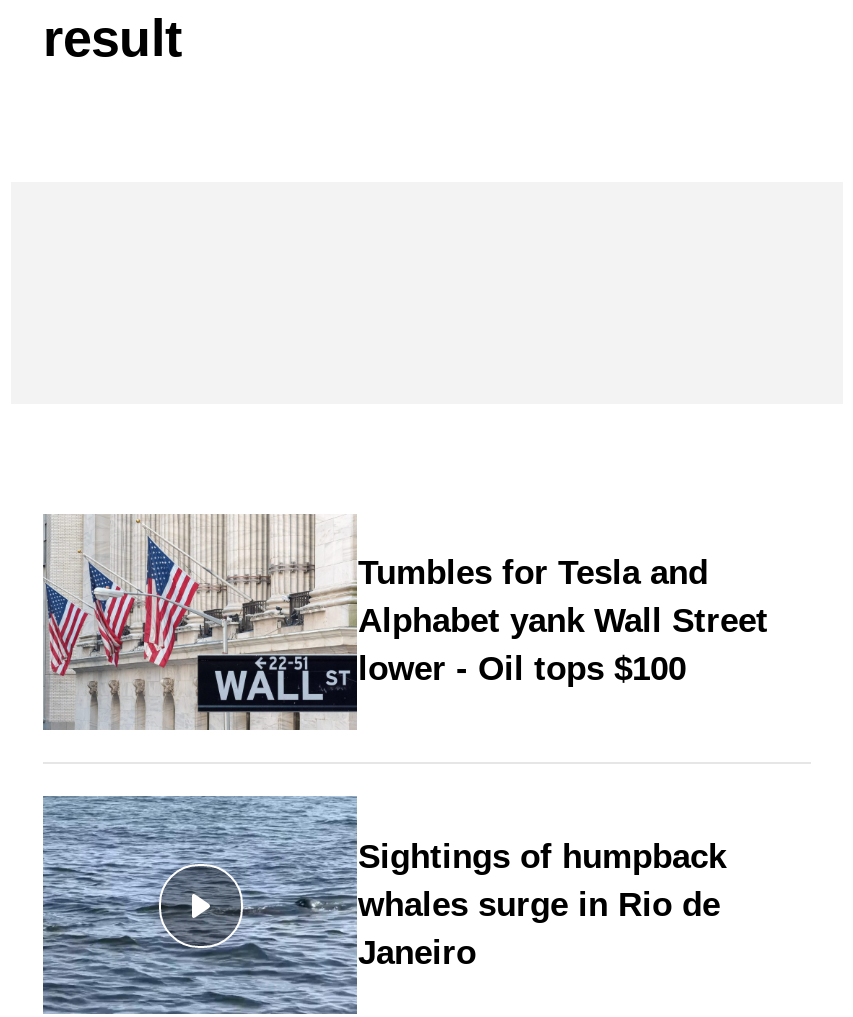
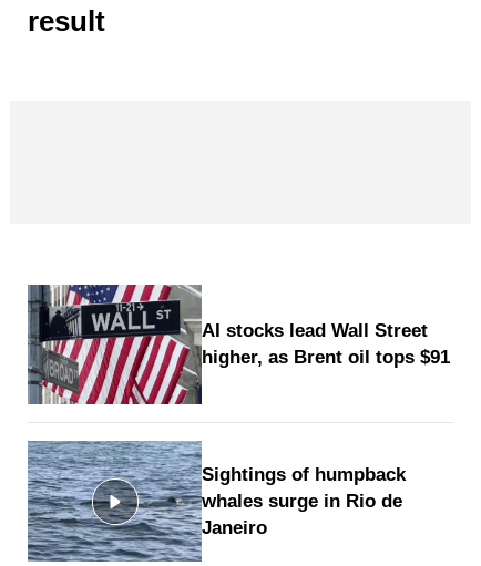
- [image]
- Tumbles for Tesla and
- Alphabet yank Wall Street
- lower - Oil tops $100
+ [image]
+ AI stocks lead Wall Street
+ higher, as Brent oil tops $91
